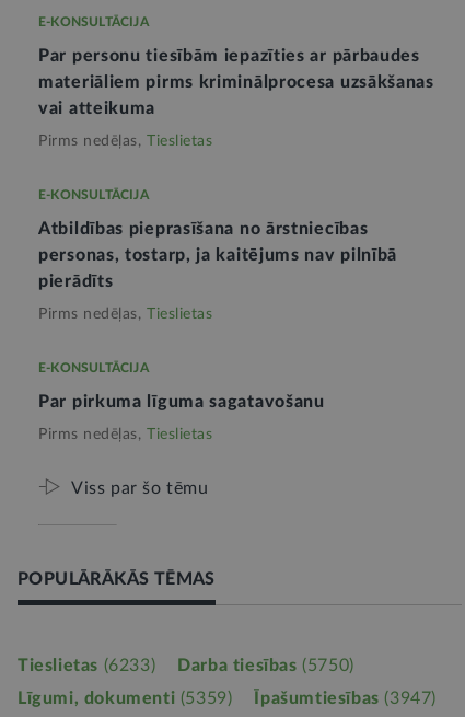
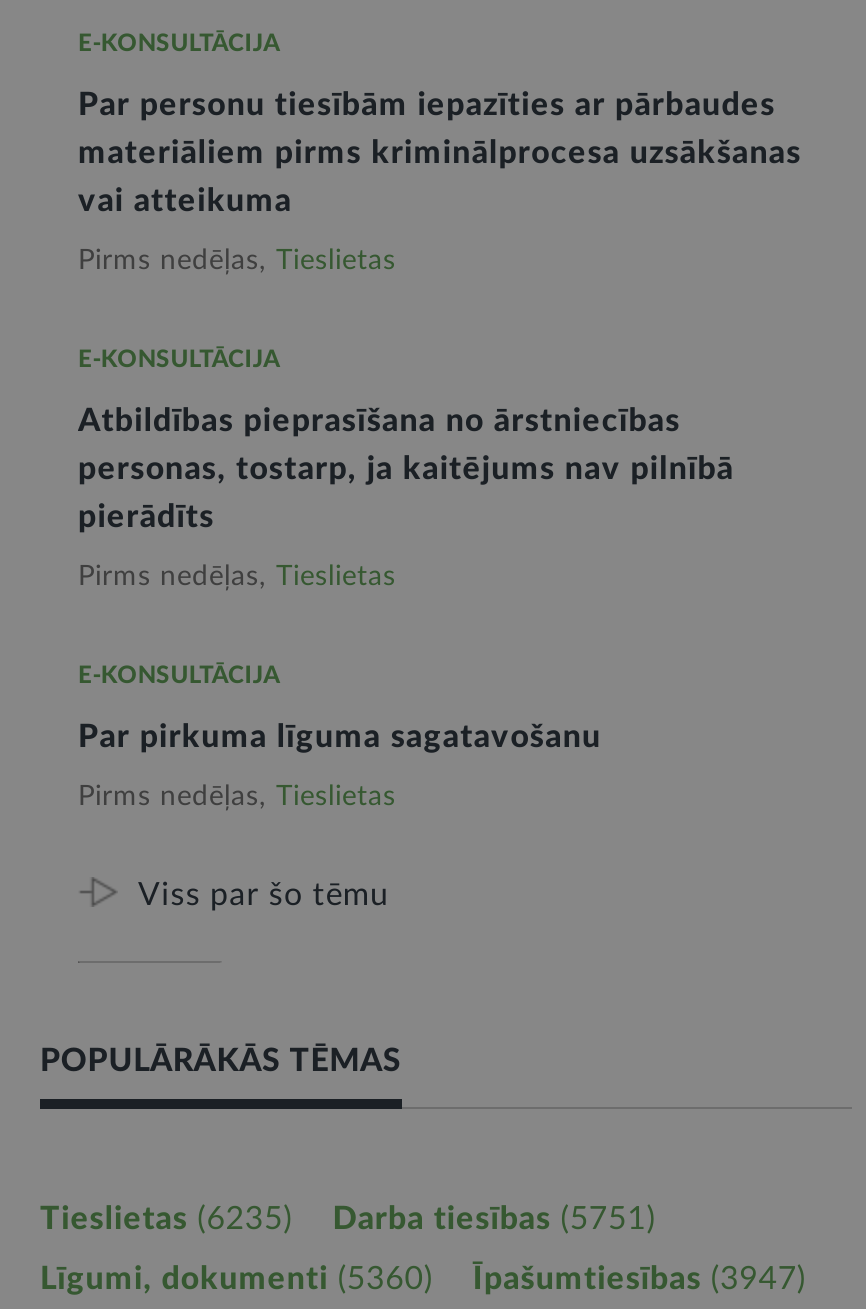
- Tieslietas (6233)
+ Tieslietas (6235)

- Darba tiesības (5750)
+ Darba tiesības (5751)

- Līgumi, dokumenti (5359)
+ Līgumi, dokumenti (5360)
